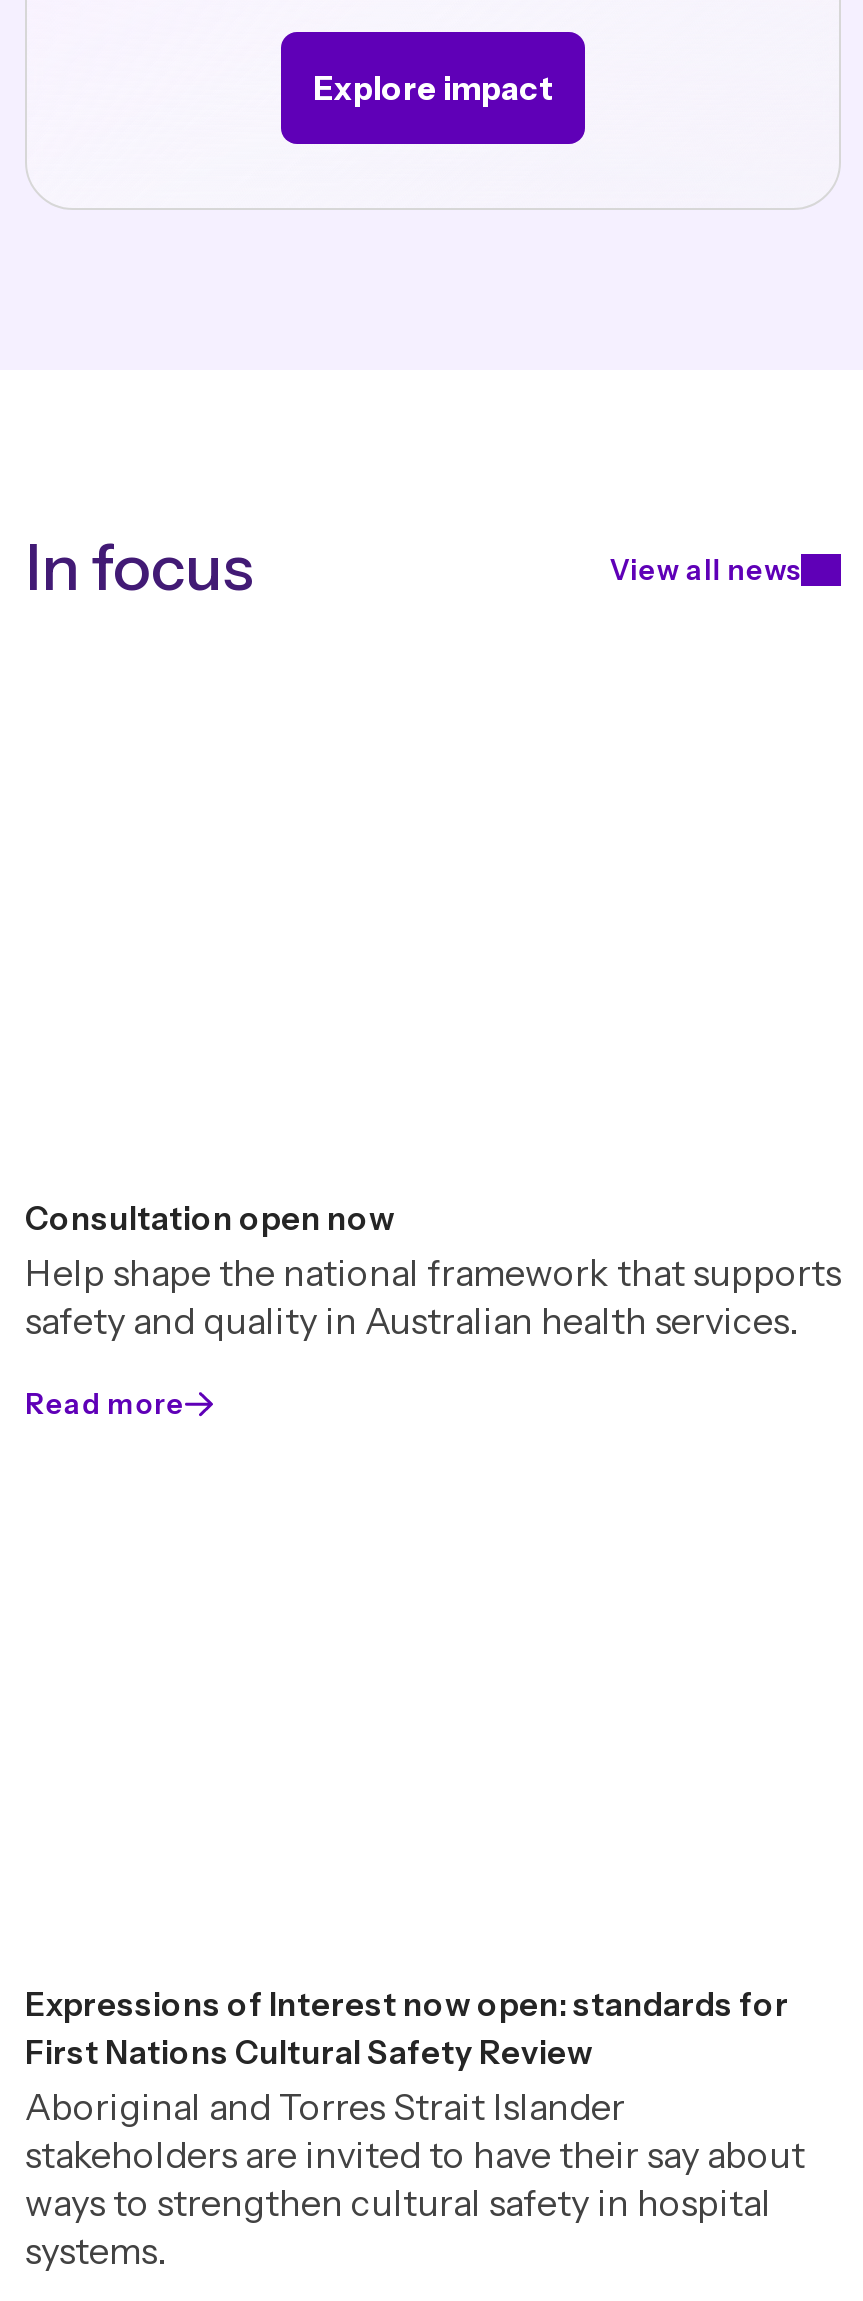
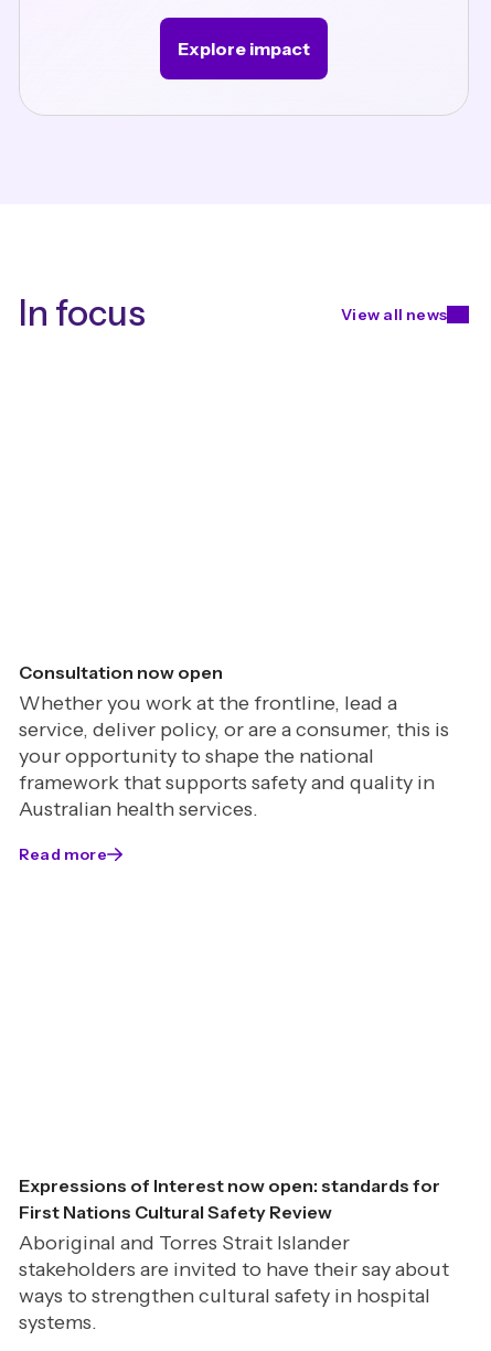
- Consultation open now
- Help shape the national framework that supports
- safety and quality in Australian health services.
+ Consultation now open
+ Whether you work at the frontline, lead a
+ service, deliver policy, or are a consumer, this is
+ your opportunity to shape the national
+ framework that supports safety and quality in
+ Australian health services.
